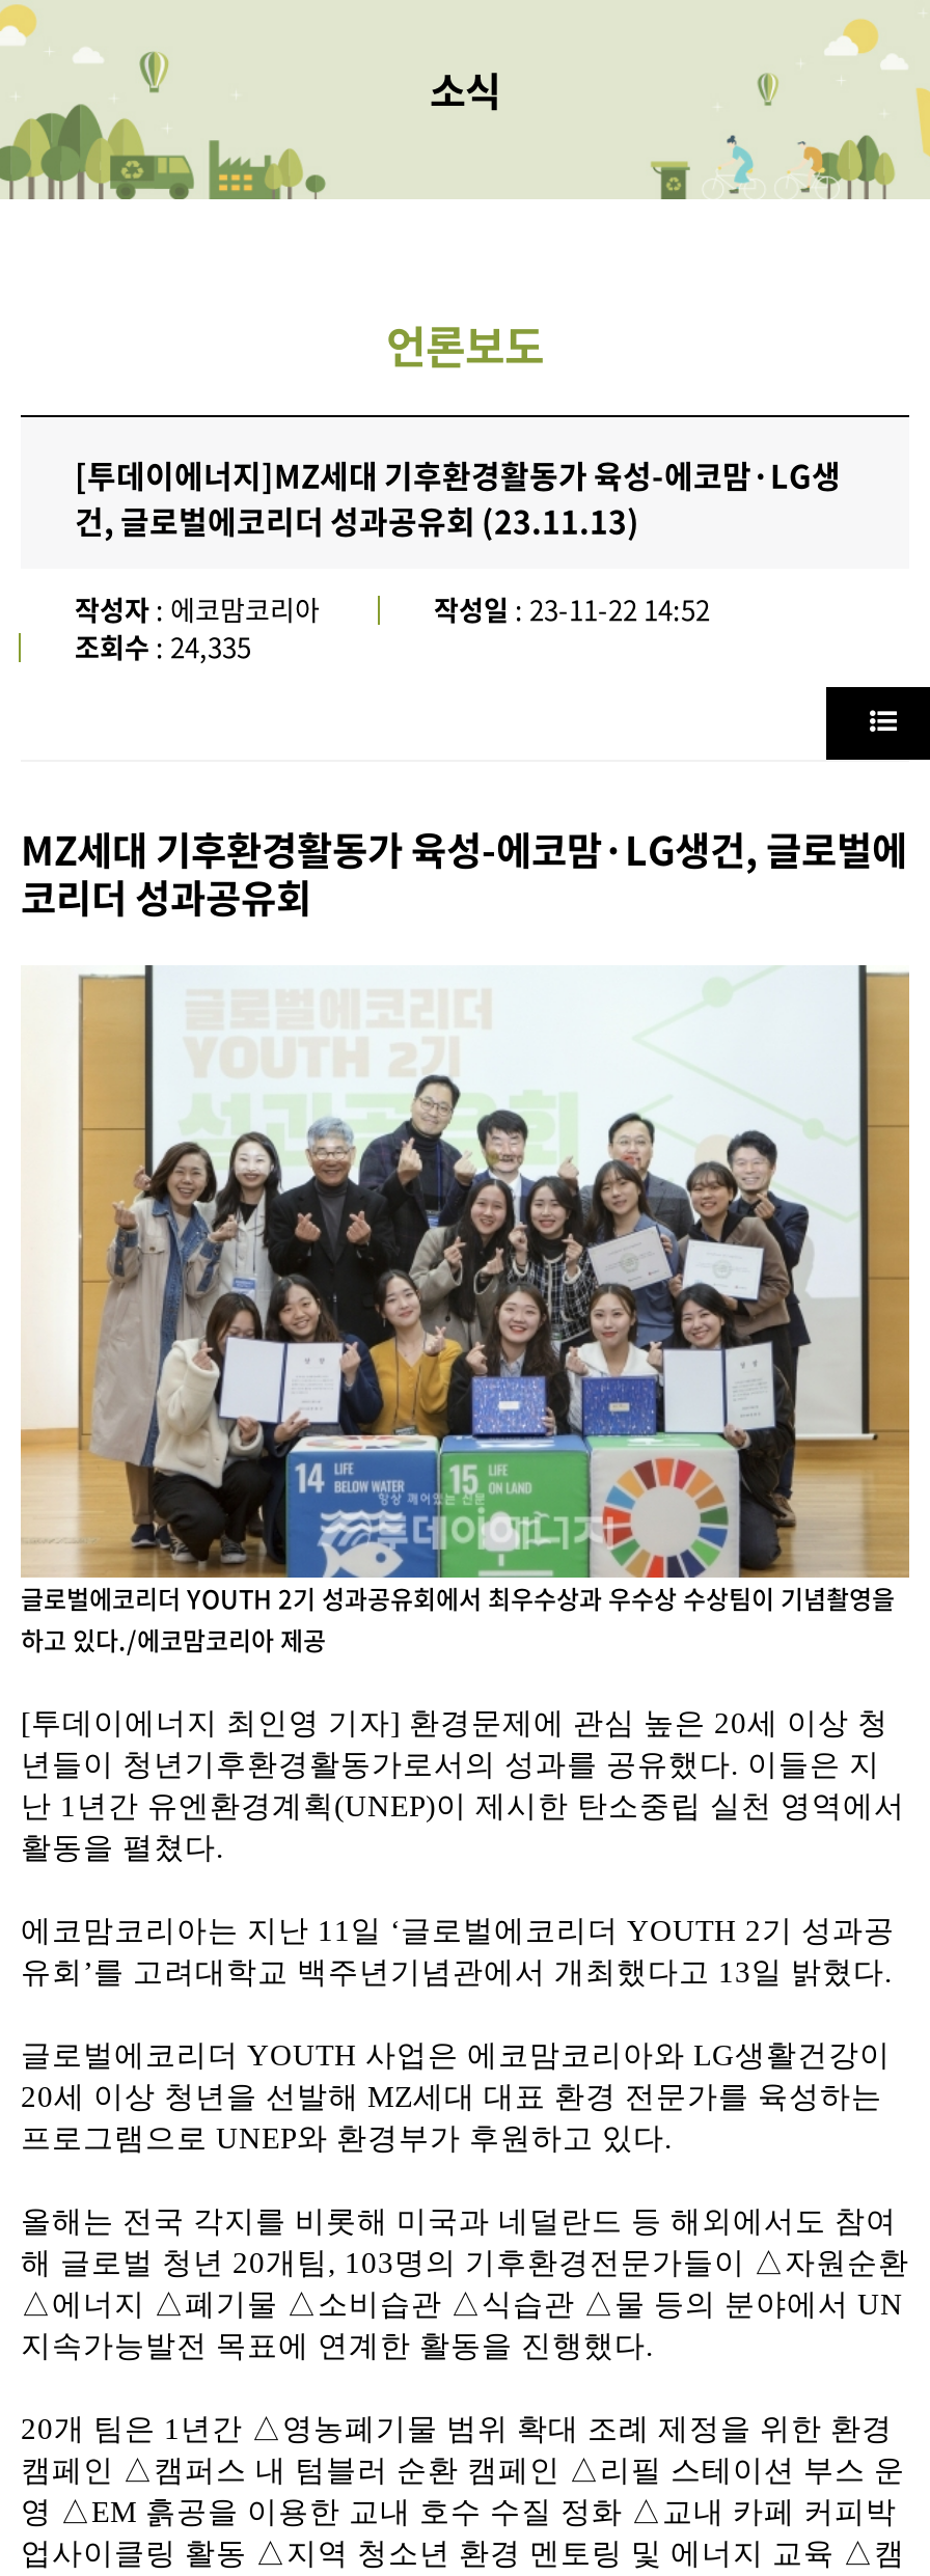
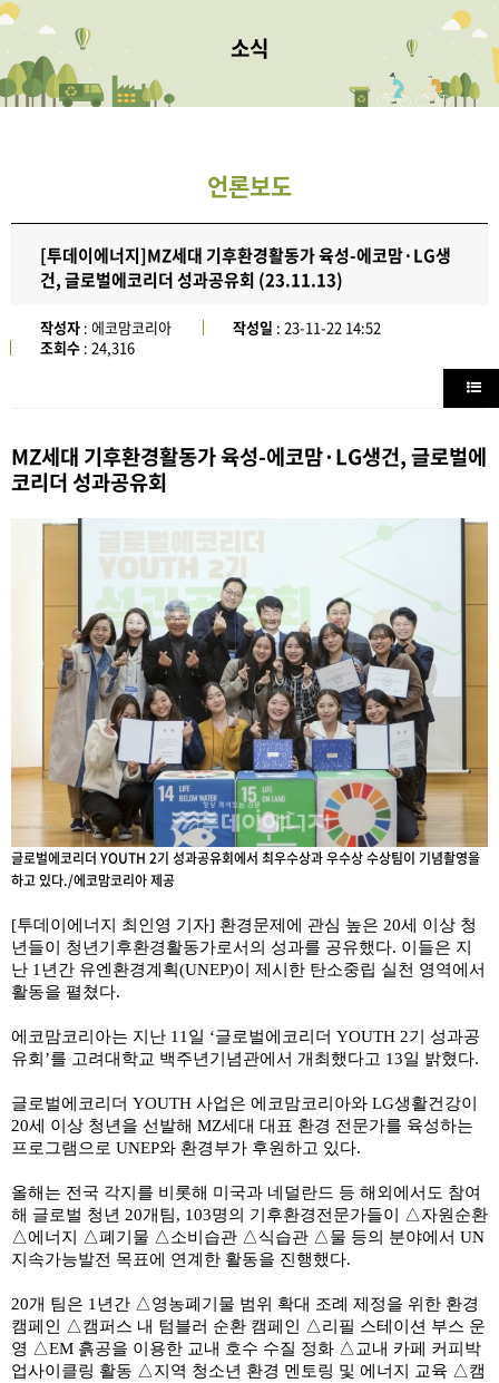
- 조회수: 24,335
+ 조회수: 24,316
